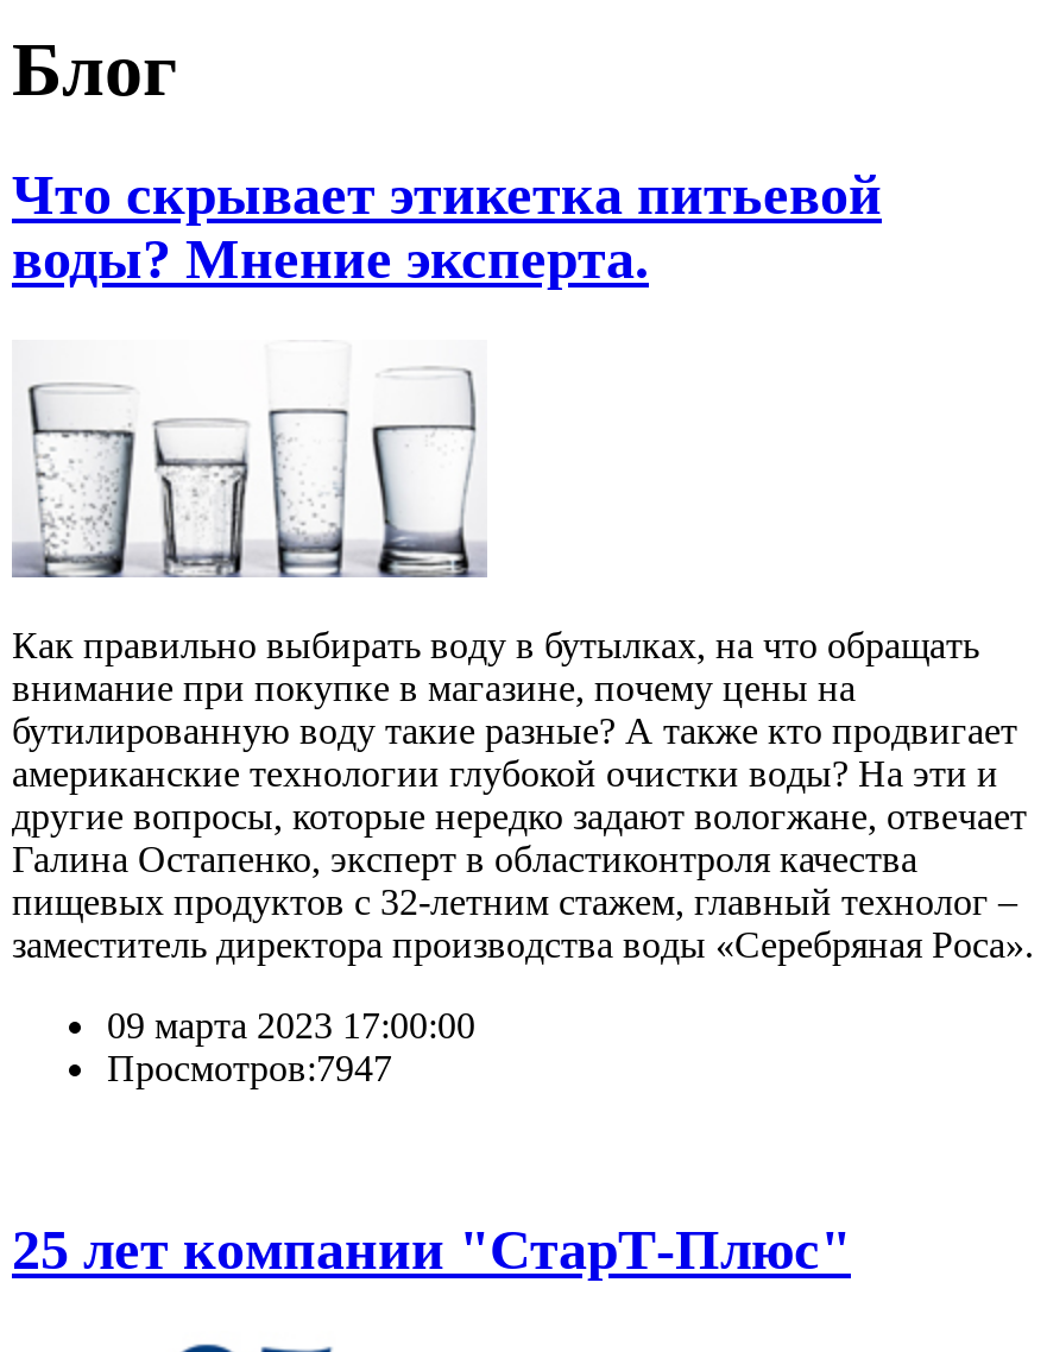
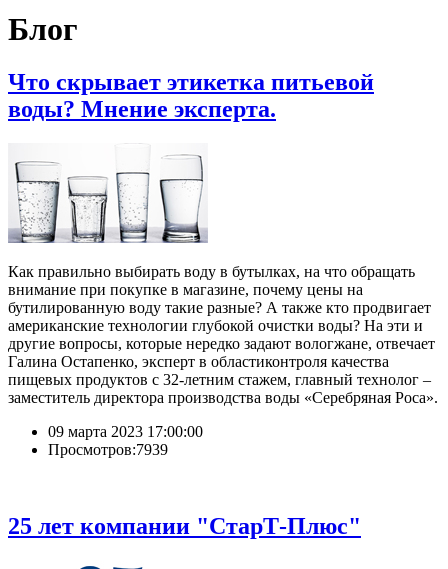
- Просмотров:7947
+ Просмотров:7939
